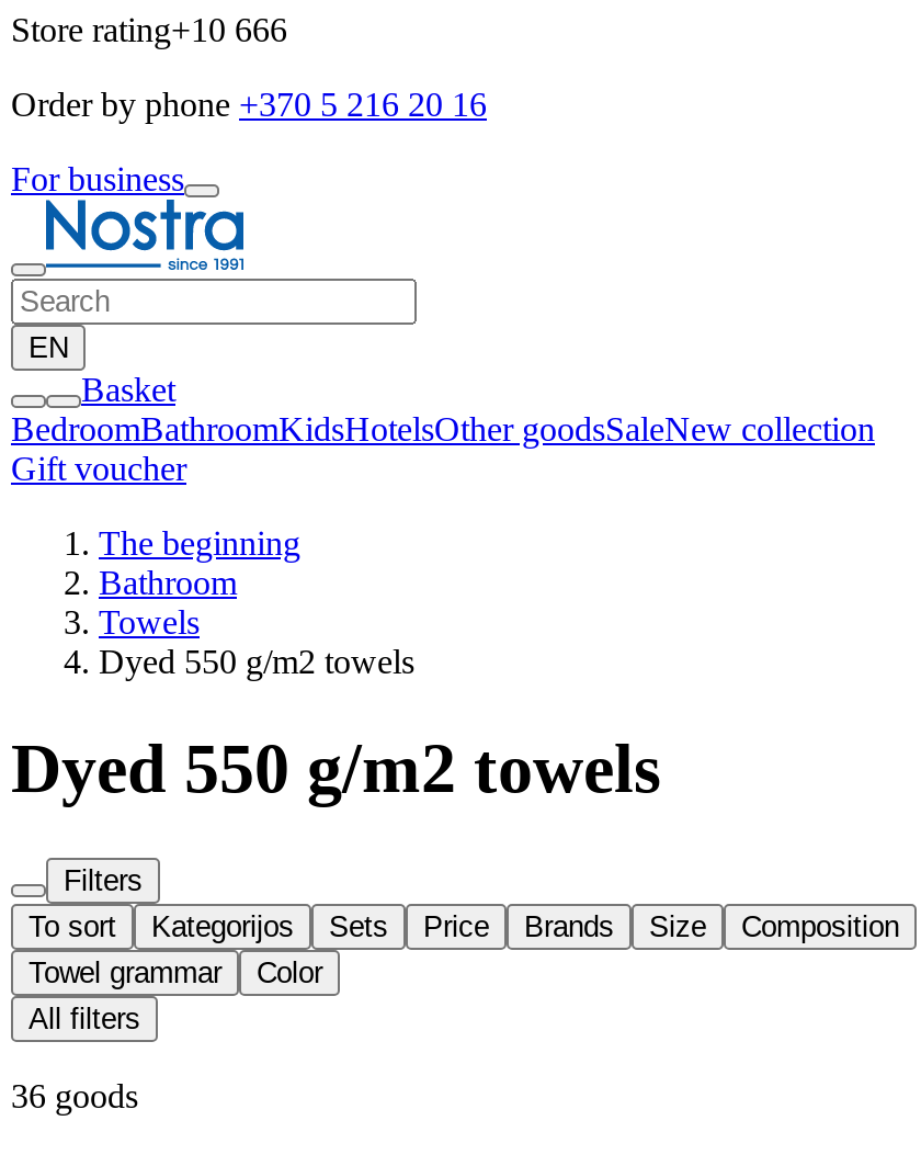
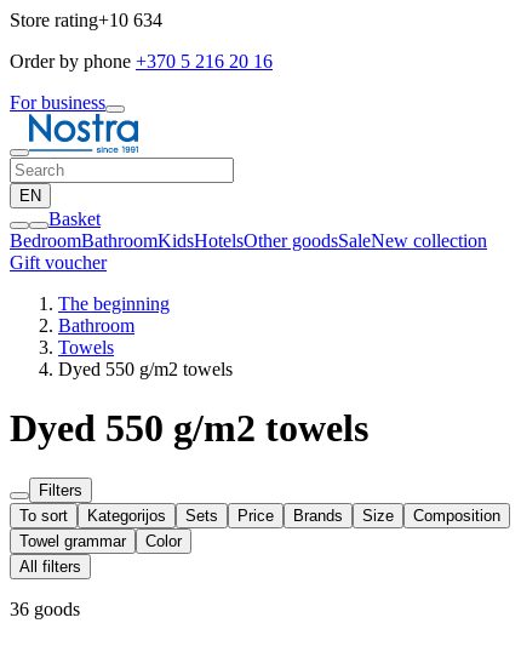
- Store rating+10 666
+ Store rating+10 634
